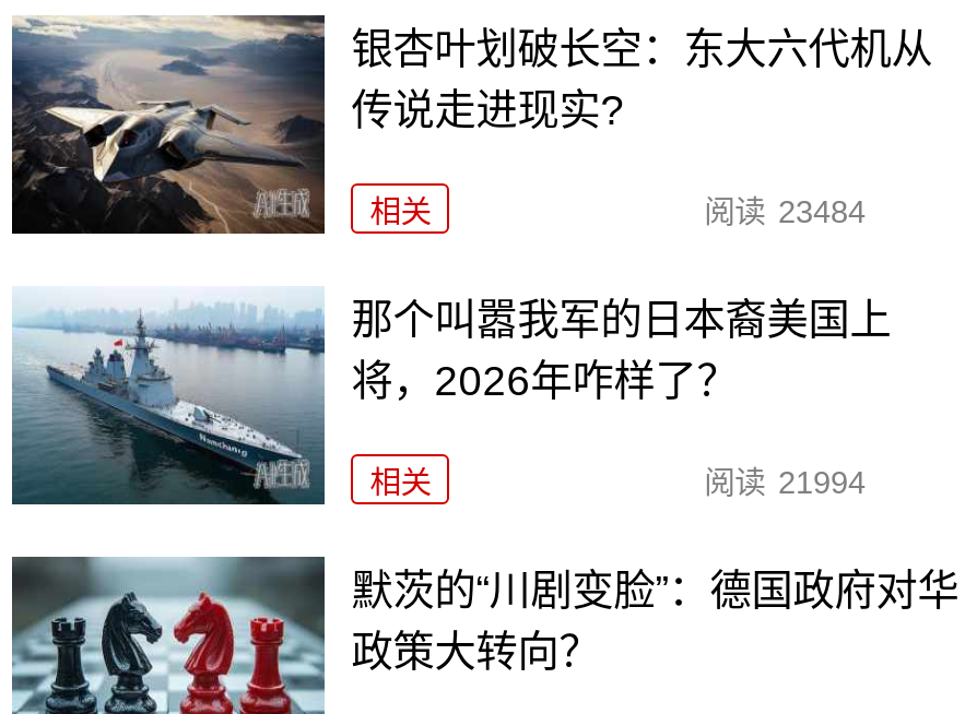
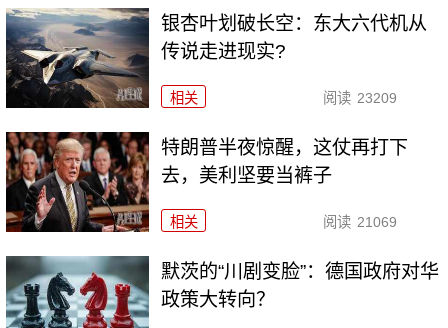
- 阅读 23484
+ 阅读 23209

- [image]
- 那个叫嚣我军的日本裔美国上
- 将，2026年咋样了？
+ [image]
+ 特朗普半夜惊醒，这仗再打下
+ 去，美利坚要当裤子

- 阅读 21994
+ 阅读 21069
